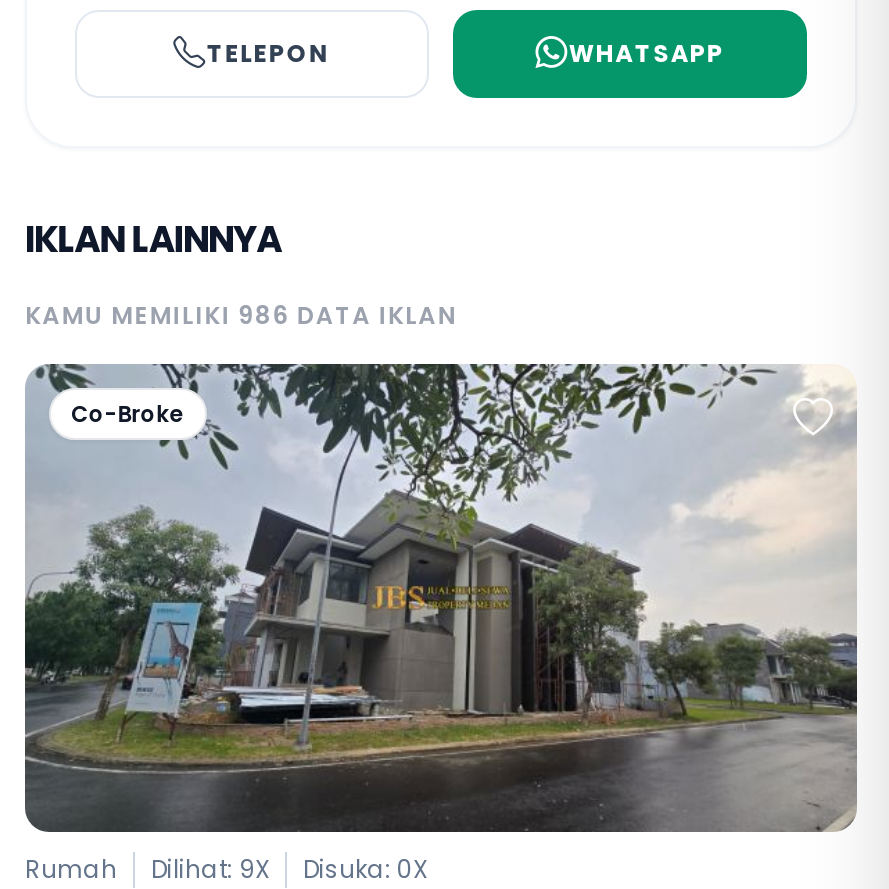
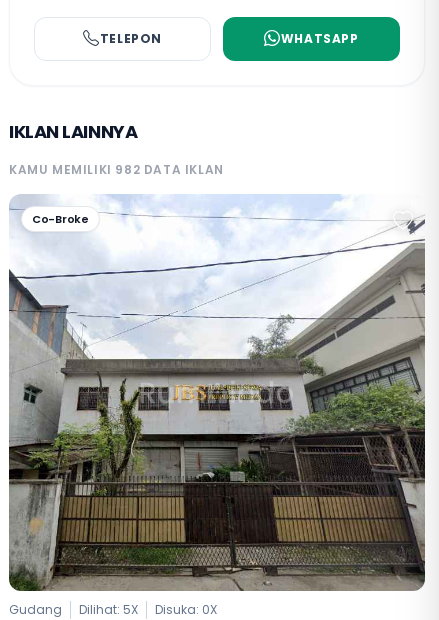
- KAMU MEMILIKI 986 DATA IKLAN
+ KAMU MEMILIKI 982 DATA IKLAN

- [image]
- Rumah
- Dilihat: 9X
+ [image]
+ Gudang
+ Dilihat: 5X
